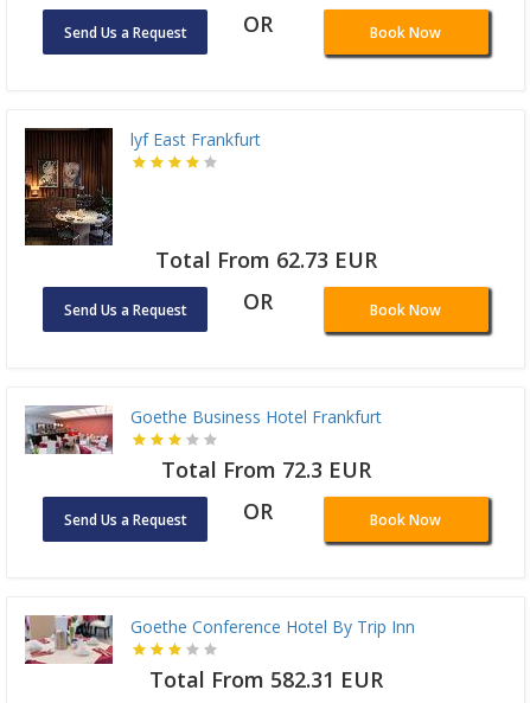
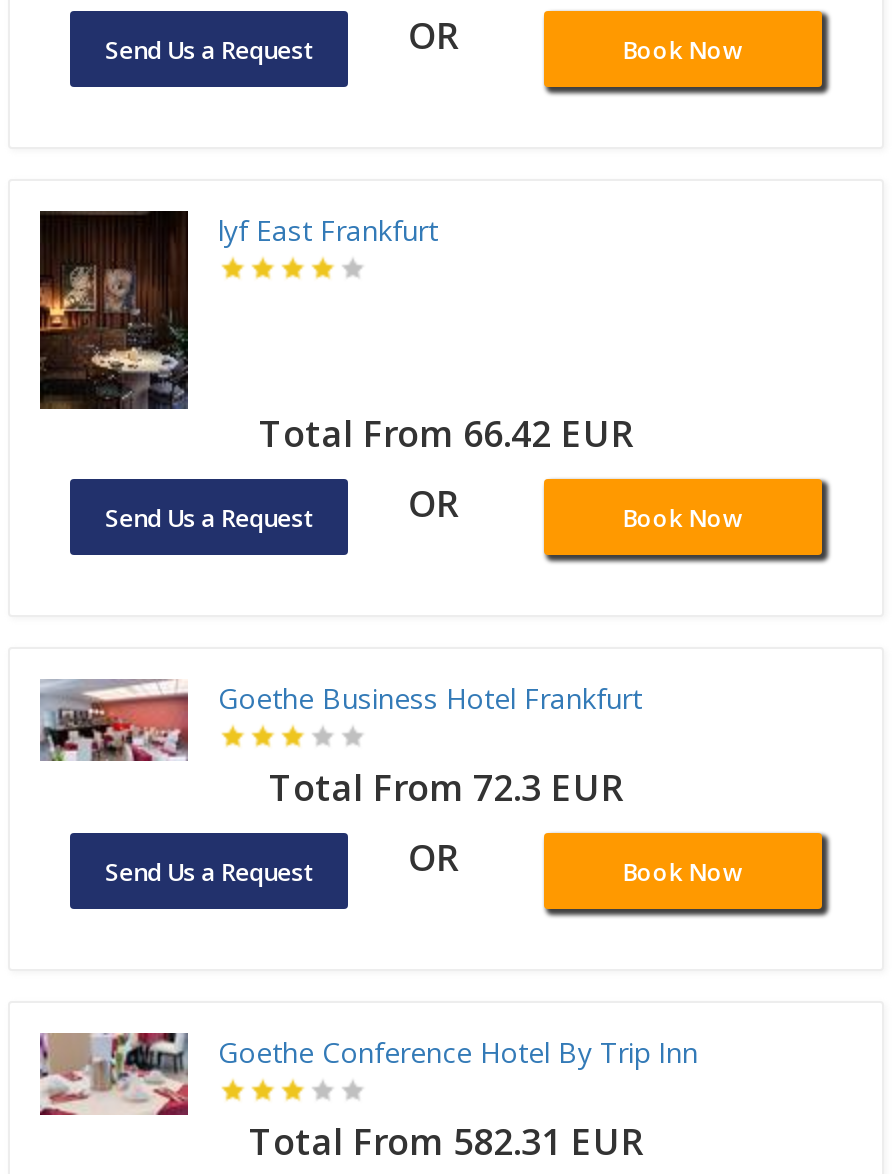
- Total From 62.73 EUR
+ Total From 66.42 EUR
